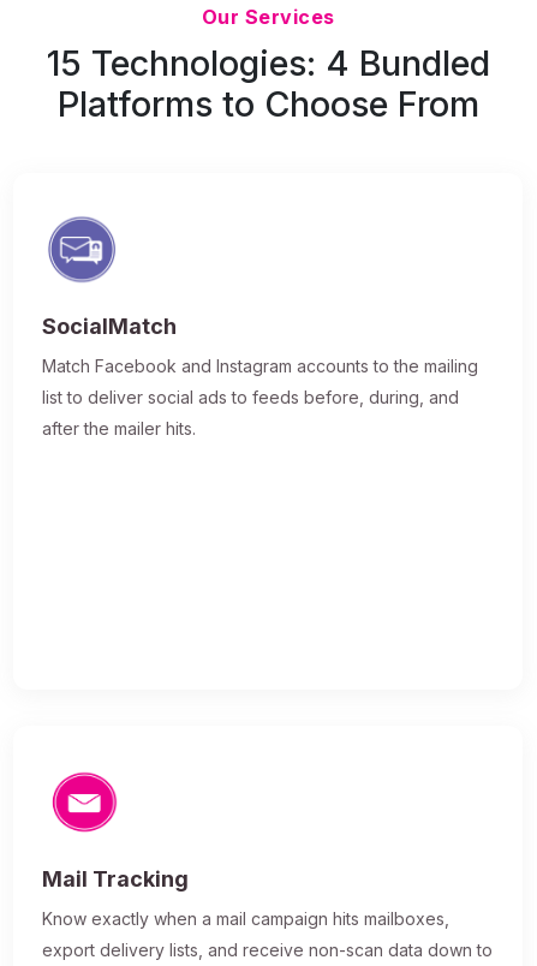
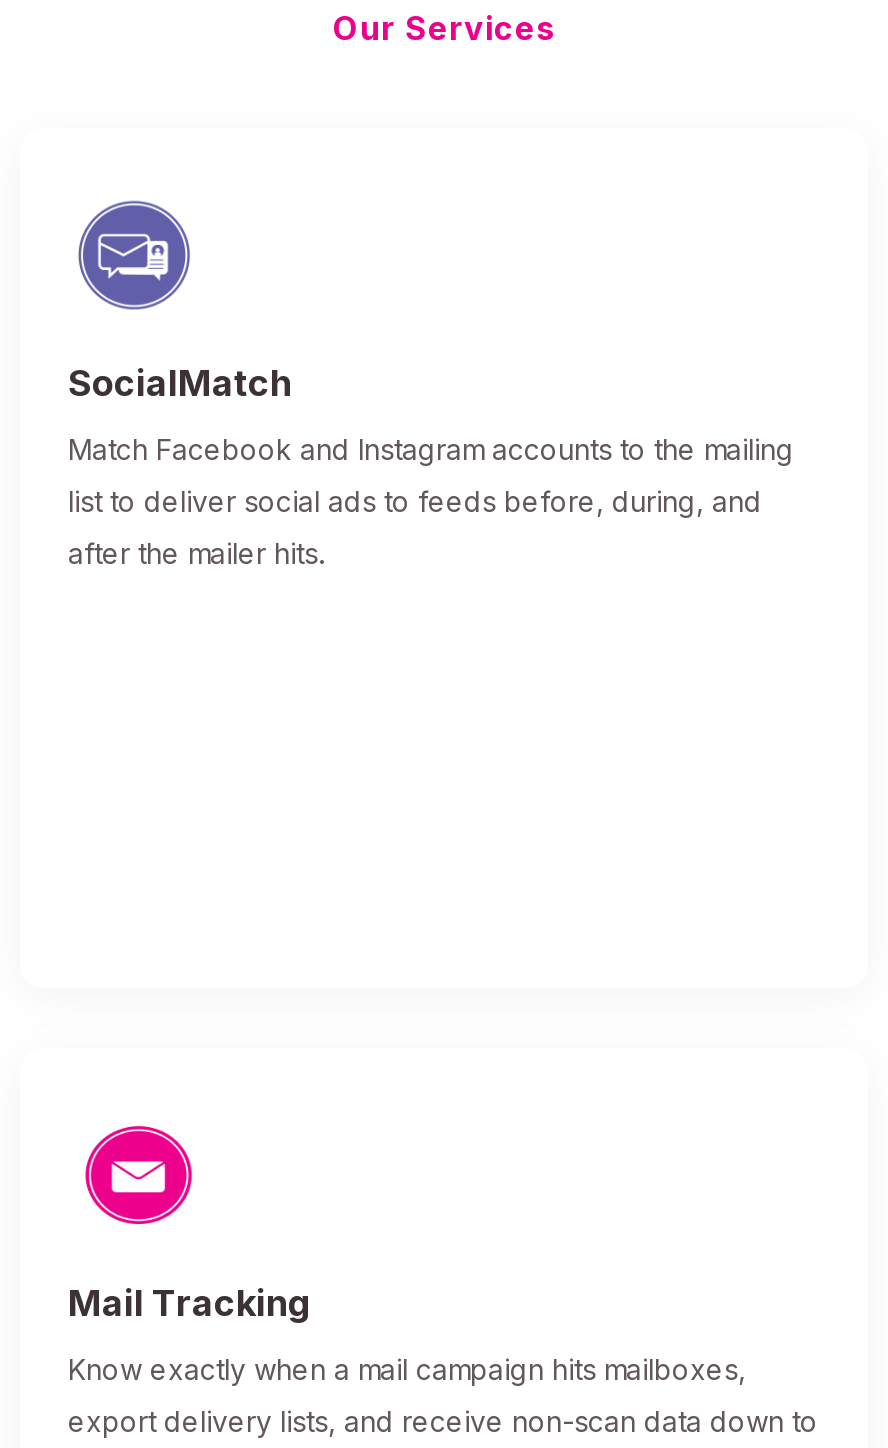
- 15 Technologies: 4 Bundled
- Platforms to Choose From
